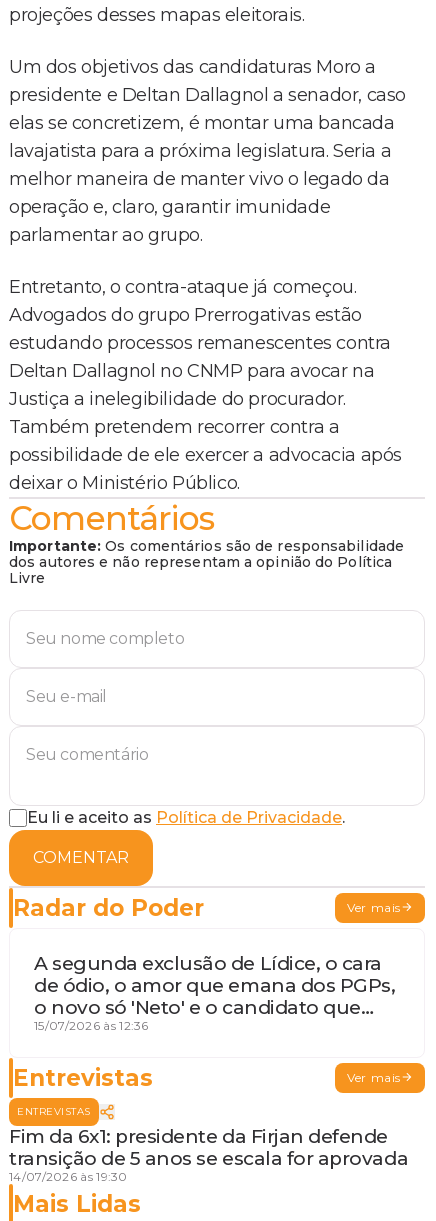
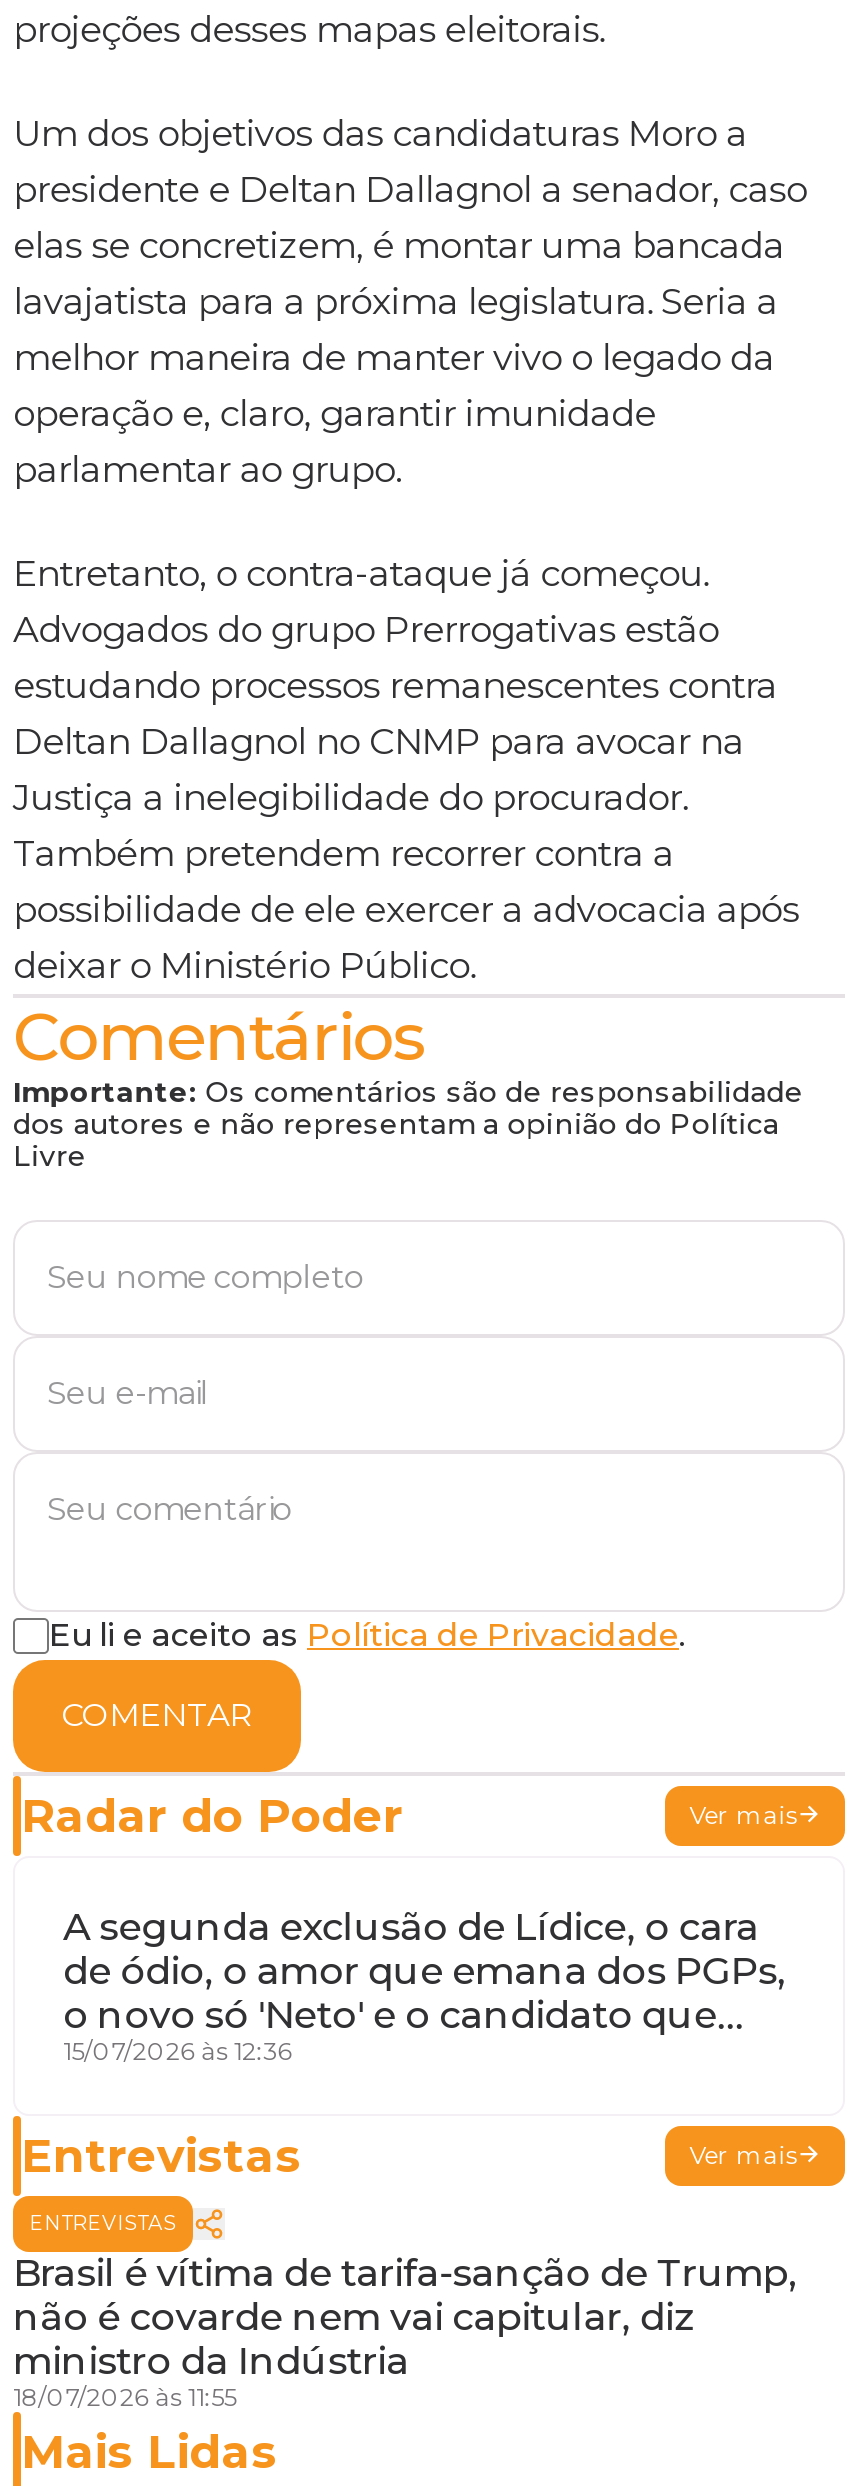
- Fim da 6x1: presidente da Firjan defende
- transição de 5 anos se escala for aprovada
- 14/07/2026 às 19:30
+ Brasil é vítima de tarifa-sanção de Trump,
+ não é covarde nem vai capitular, diz
+ ministro da Indústria
+ 18/07/2026 às 11:55
